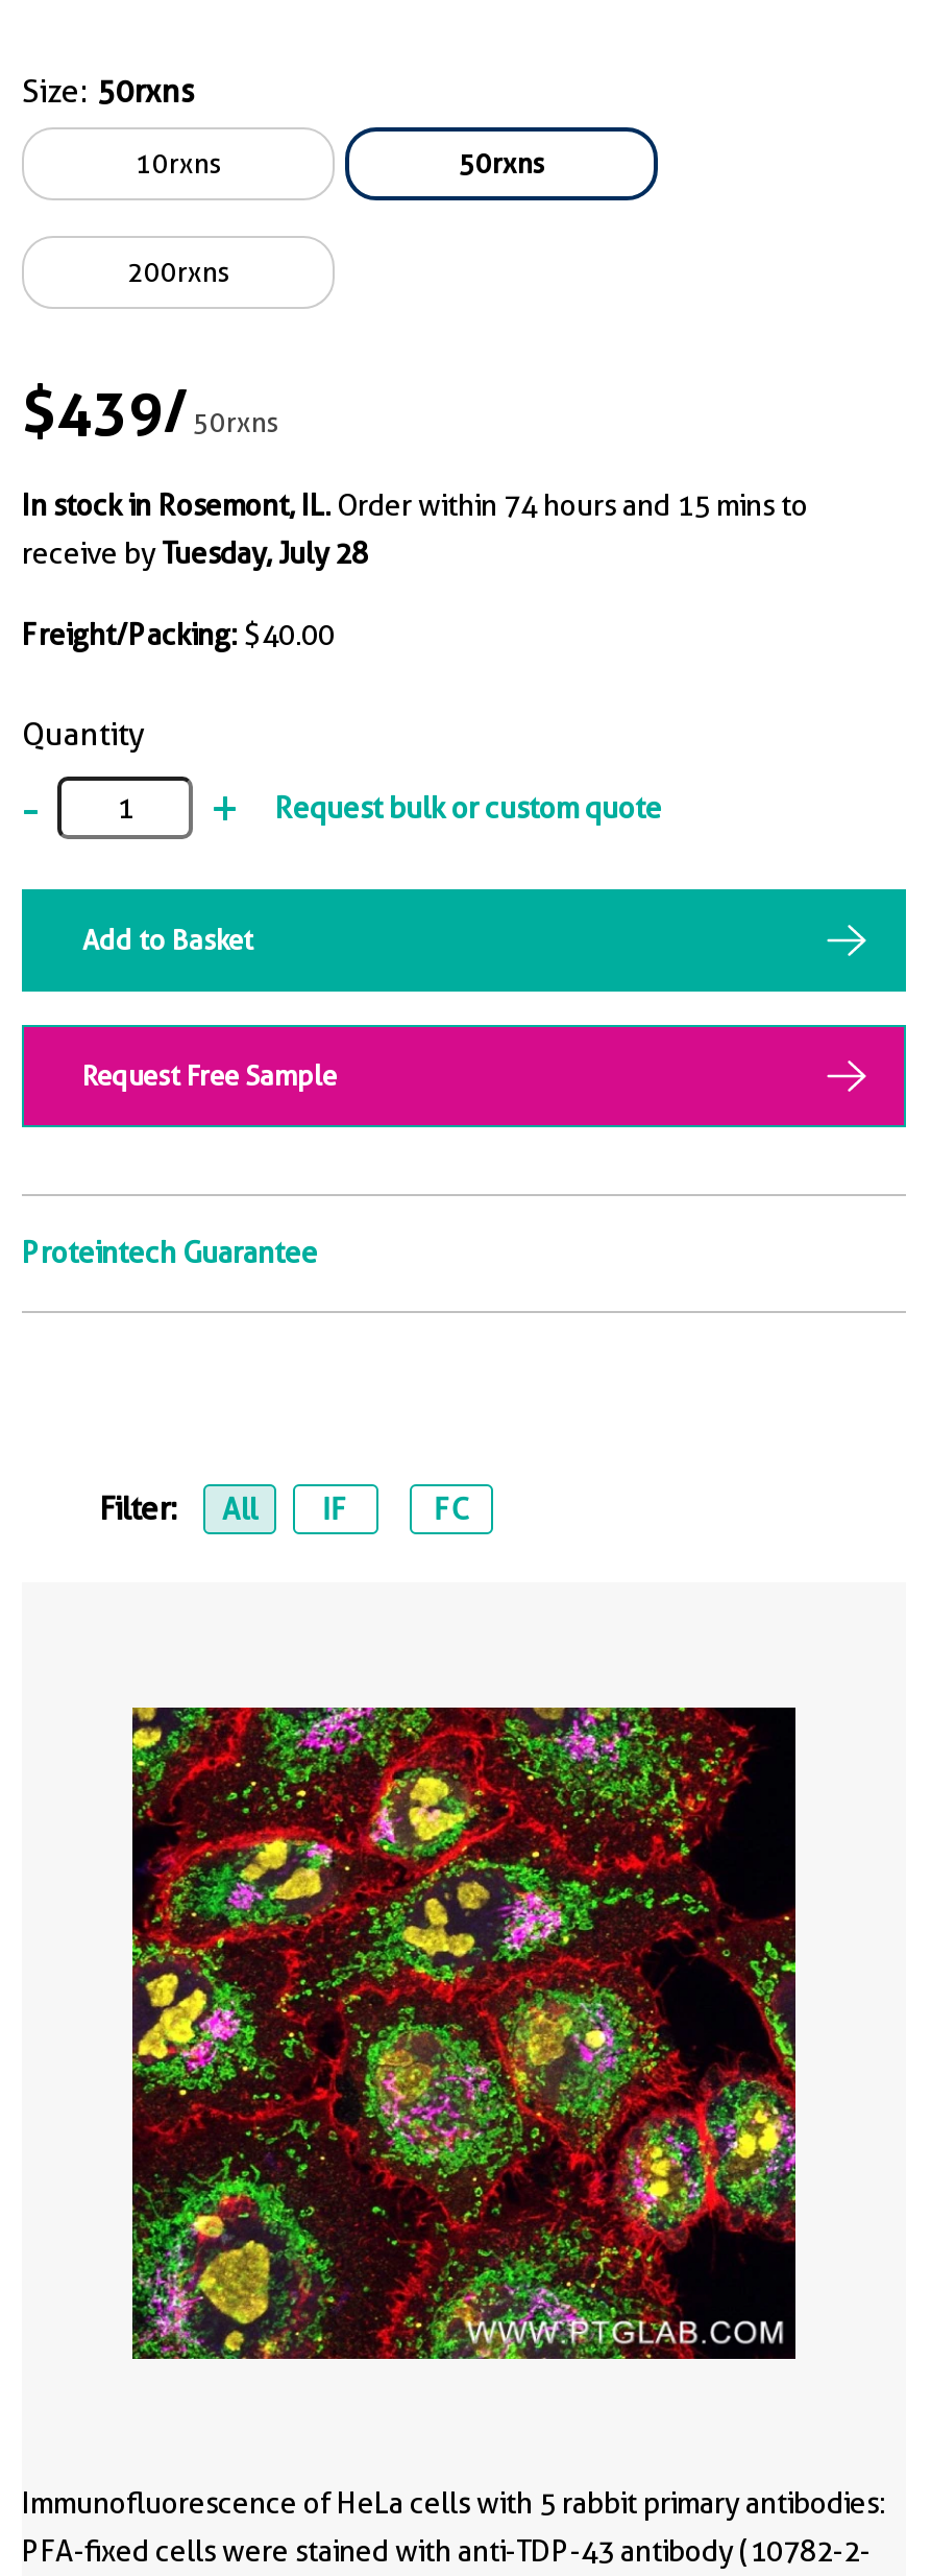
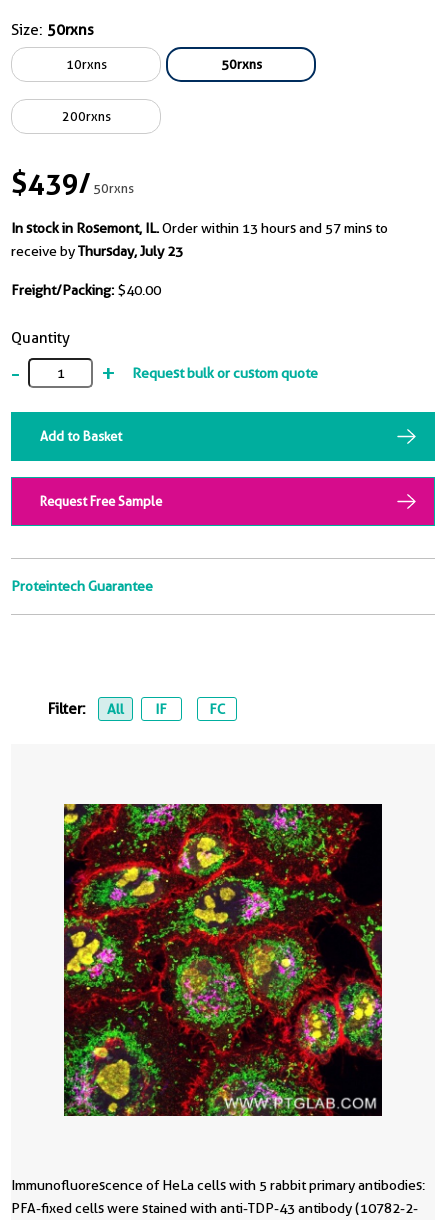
- In stock in Rosemont, IL. Order within 74 hours and 15 mins to
+ In stock in Rosemont, IL. Order within 13 hours and 57 mins to

- receive by Tuesday, July 28
+ receive by Thursday, July 23
